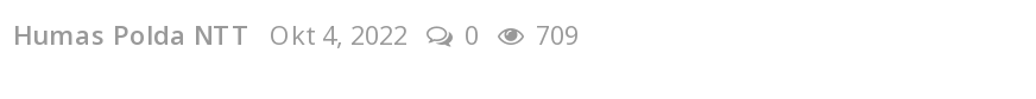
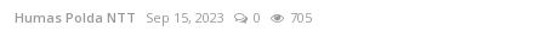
- Humas Polda NTT Okt 4, 2022
+ Humas Polda NTT Sep 15, 2023

- 709
+ 705
